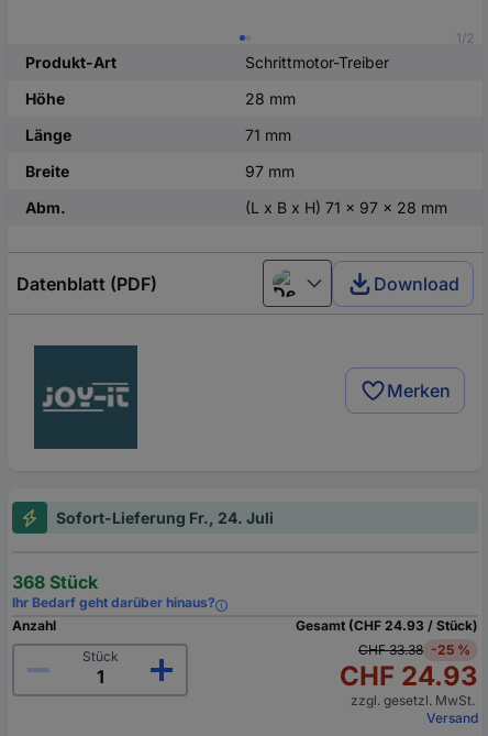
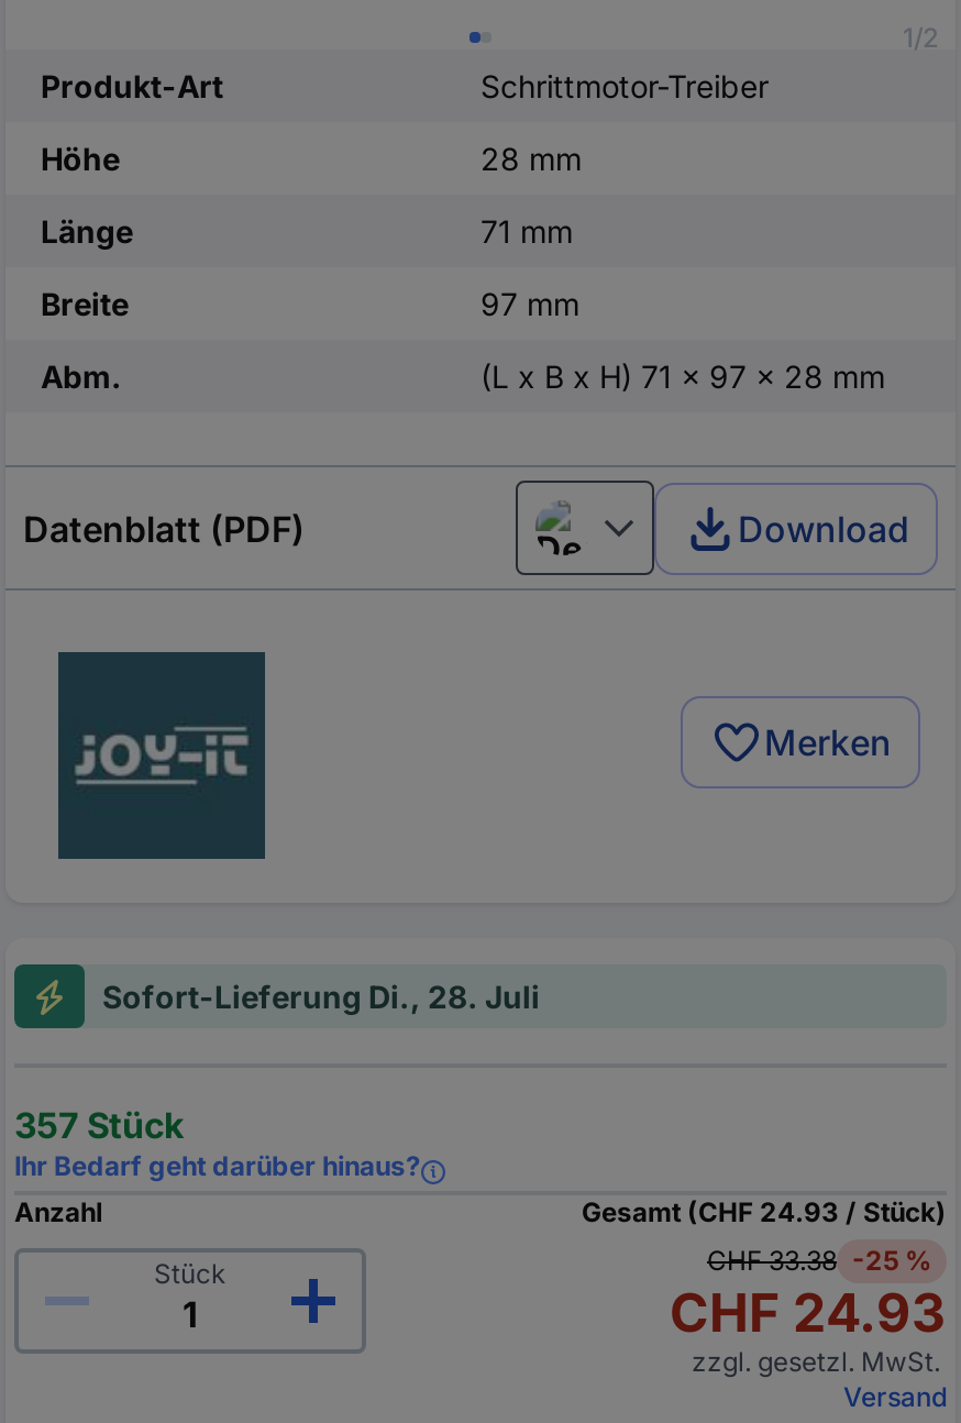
- Sofort-Lieferung Fr., 24. Juli
+ Sofort-Lieferung Di., 28. Juli

- 368 Stück
+ 357 Stück
